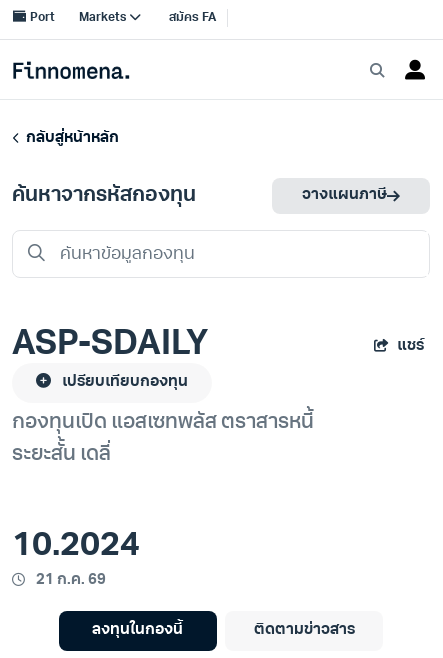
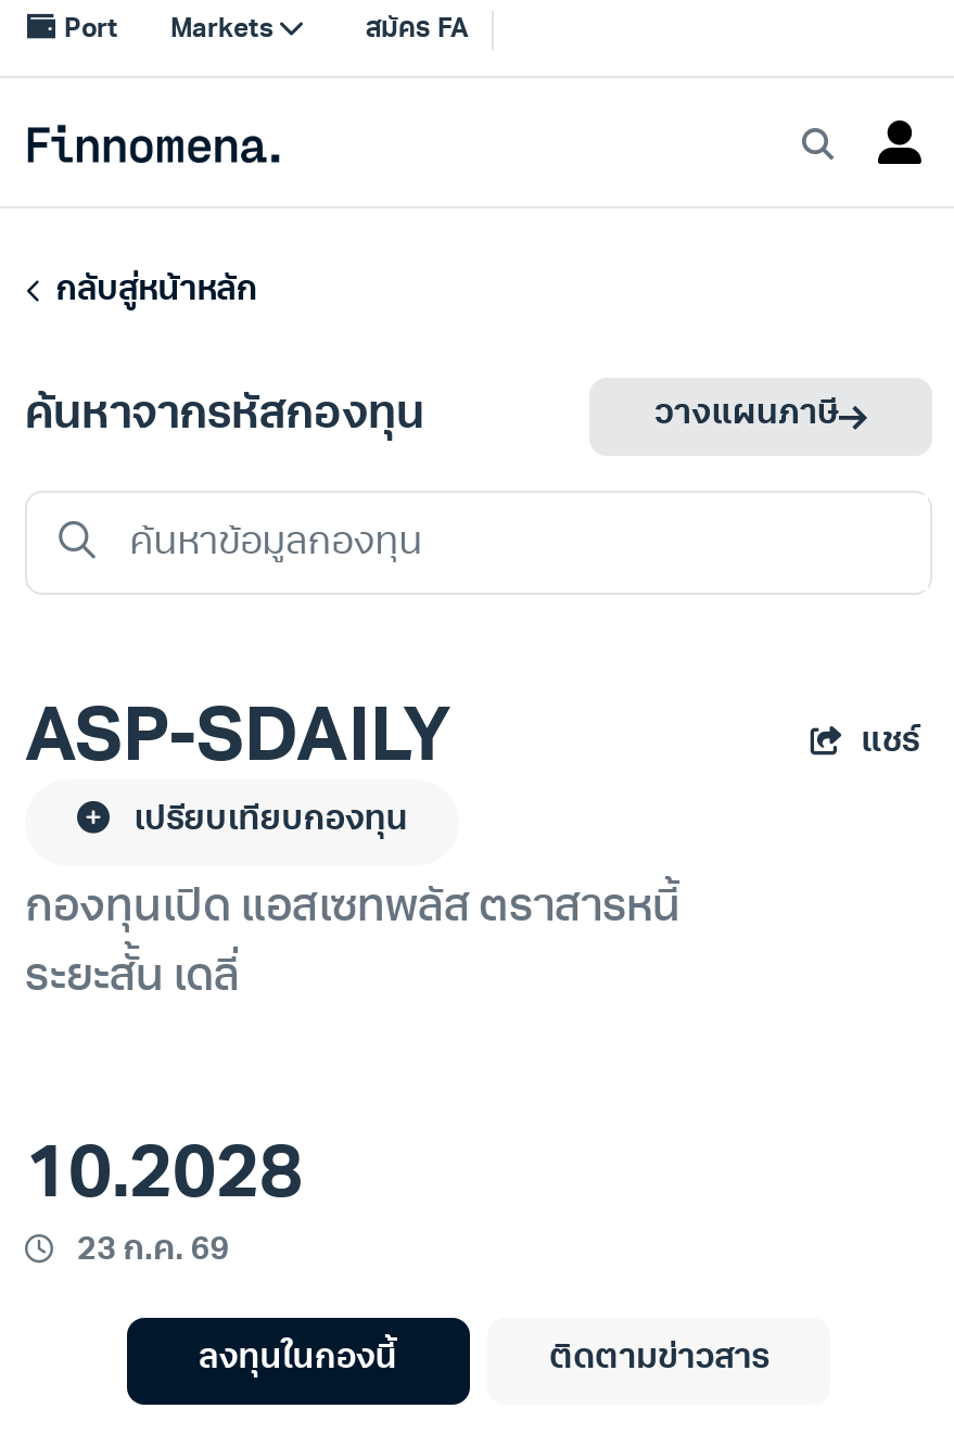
- 10.2024
+ 10.2028

- 21 ก.ค. 69
+ 23 ก.ค. 69
